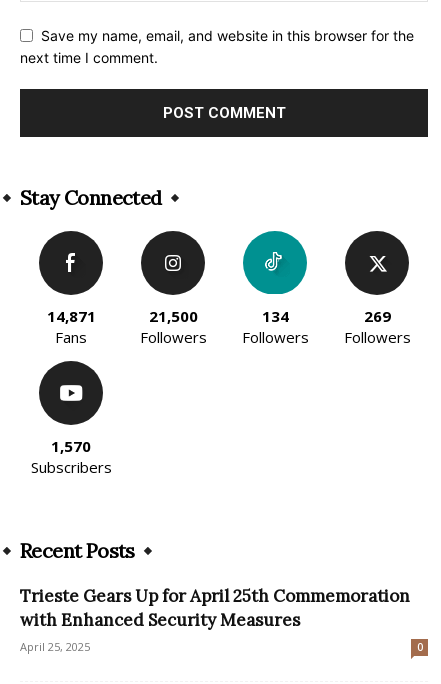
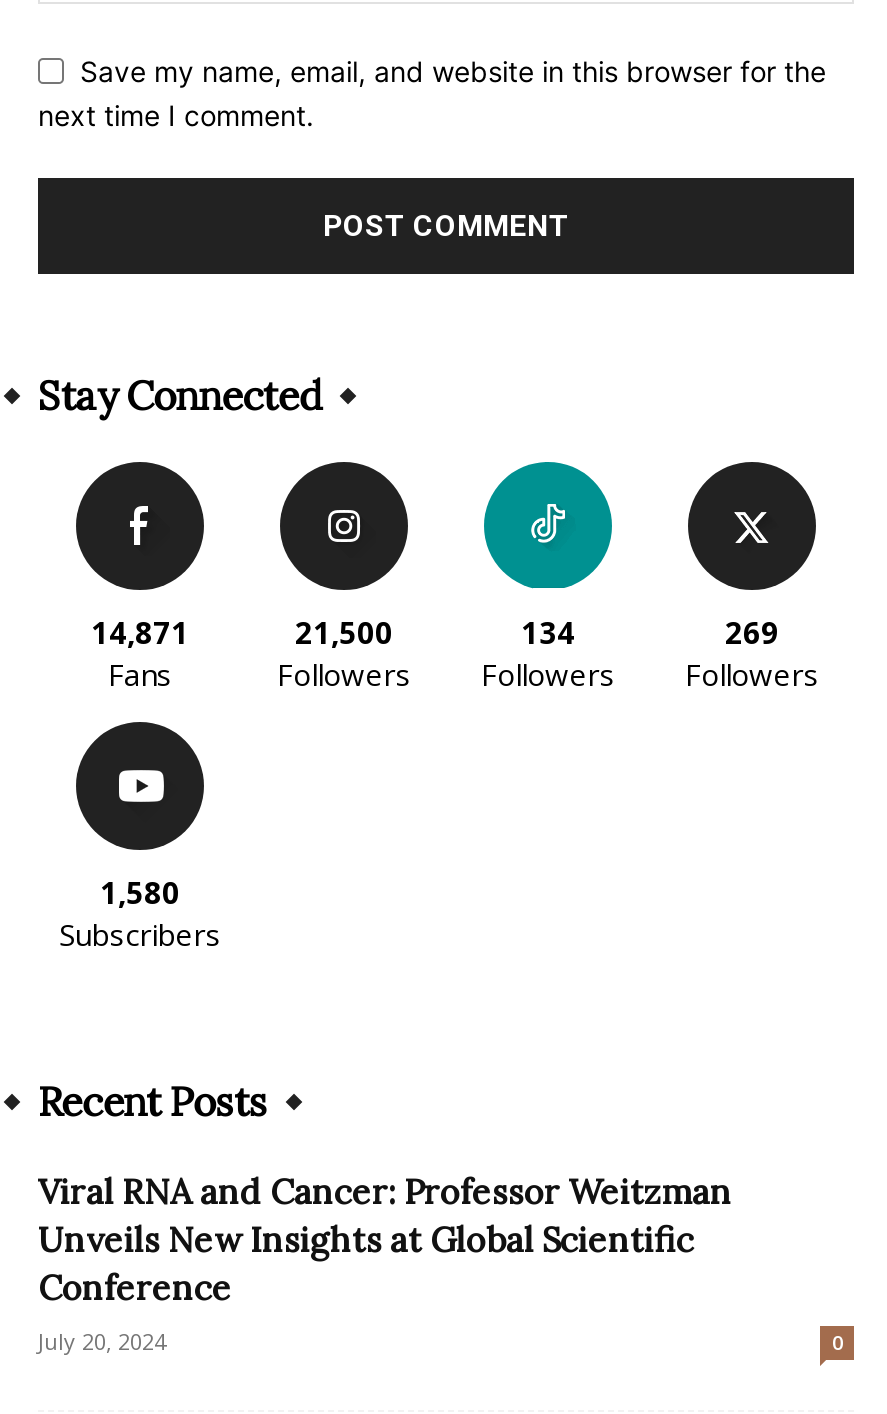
- 1,570
+ 1,580

- Trieste Gears Up for April 25th Commemoration
- with Enhanced Security Measures
- April 25, 2025
+ Viral RNA and Cancer: Professor Weitzman
+ Unveils New Insights at Global Scientific
+ Conference
+ July 20, 2024
